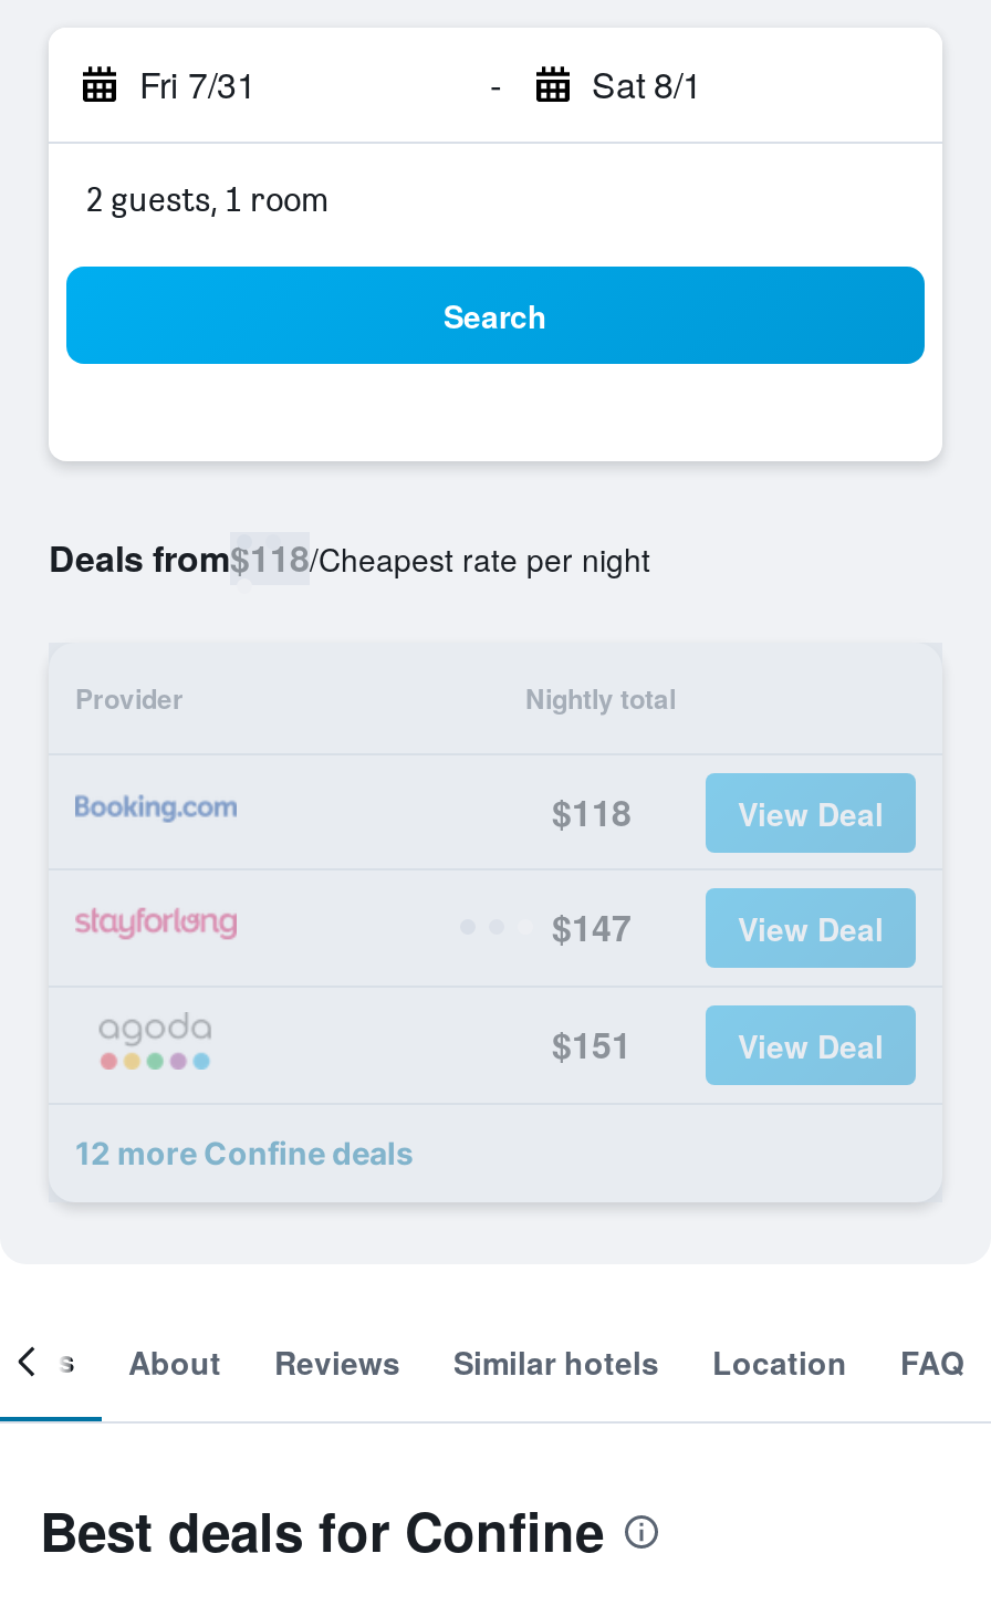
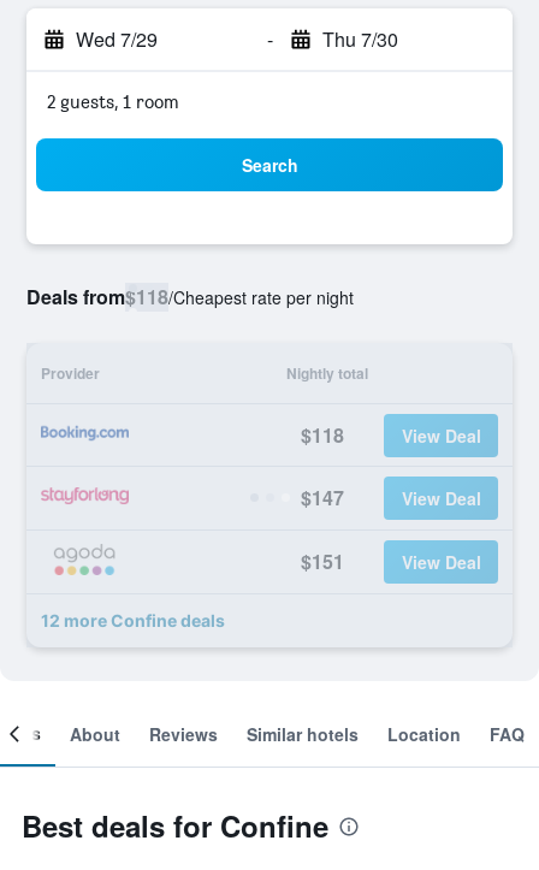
- Fri 7/31
+ Wed 7/29

- Sat 8/1
+ Thu 7/30
